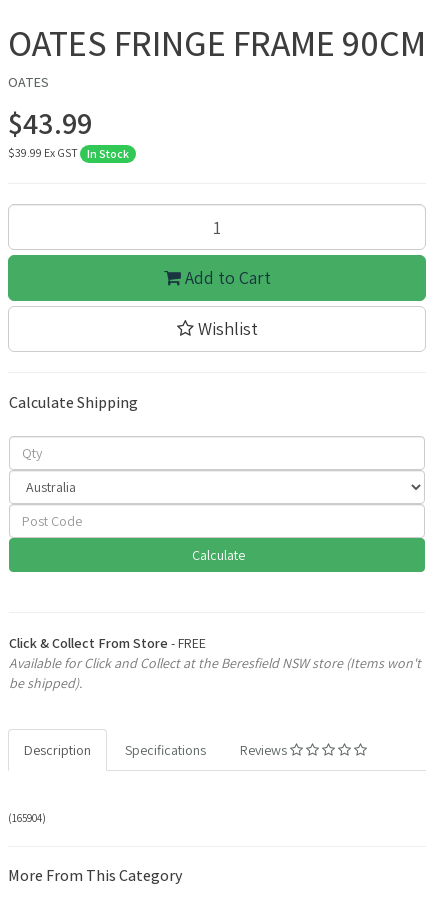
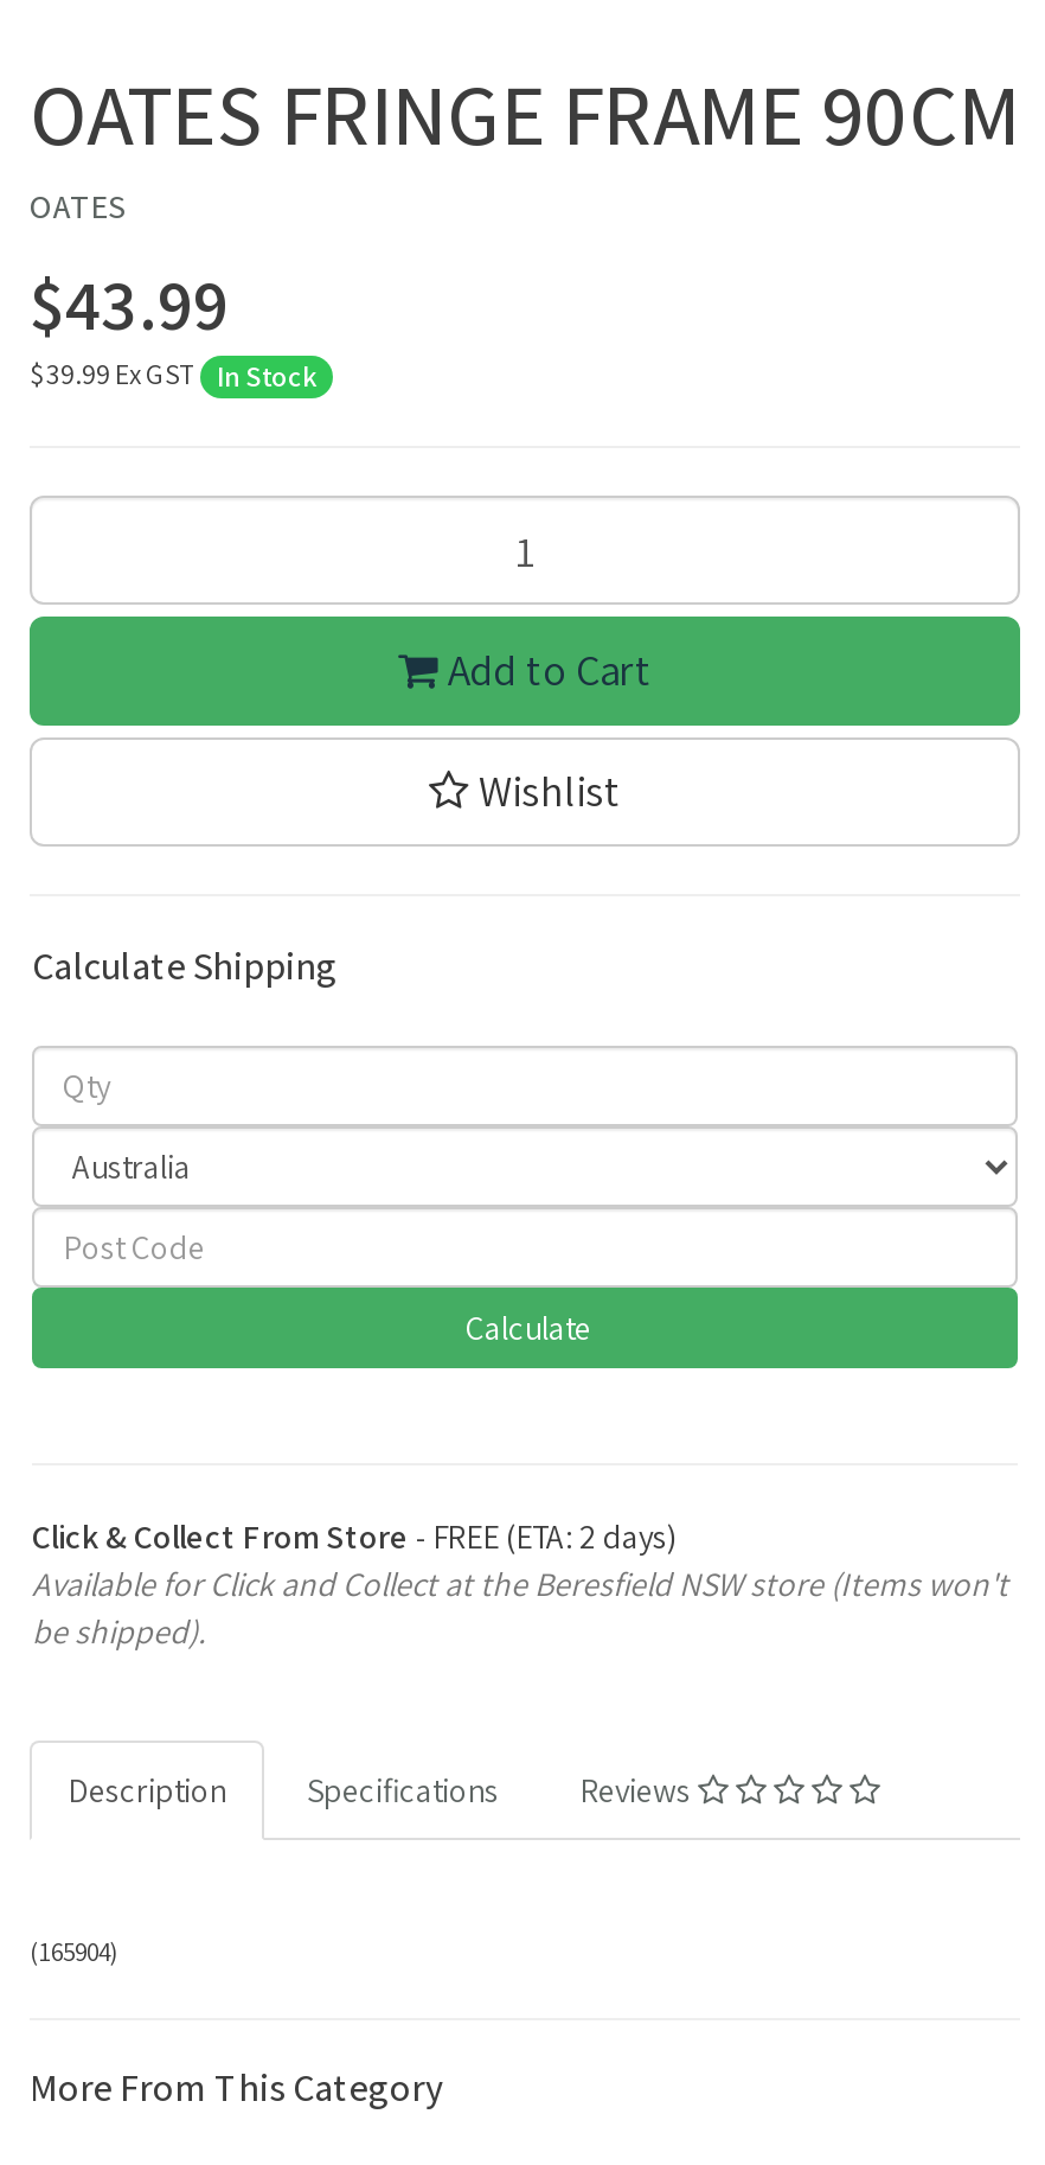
- Click & Collect From Store - FREE
+ Click & Collect From Store - FREE (ETA: 2 days)
